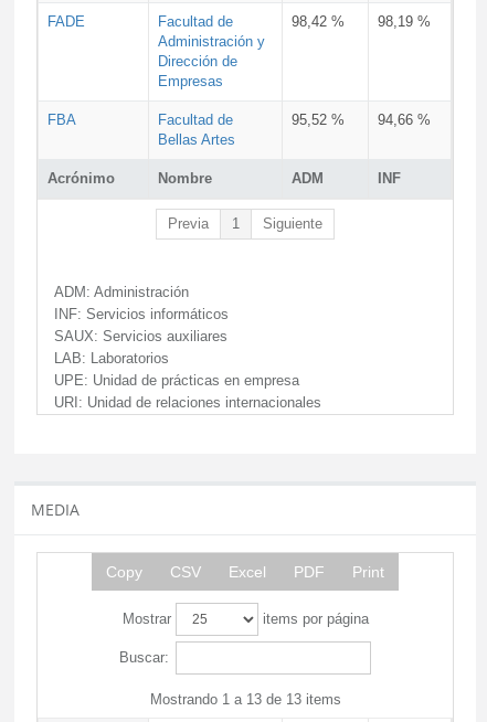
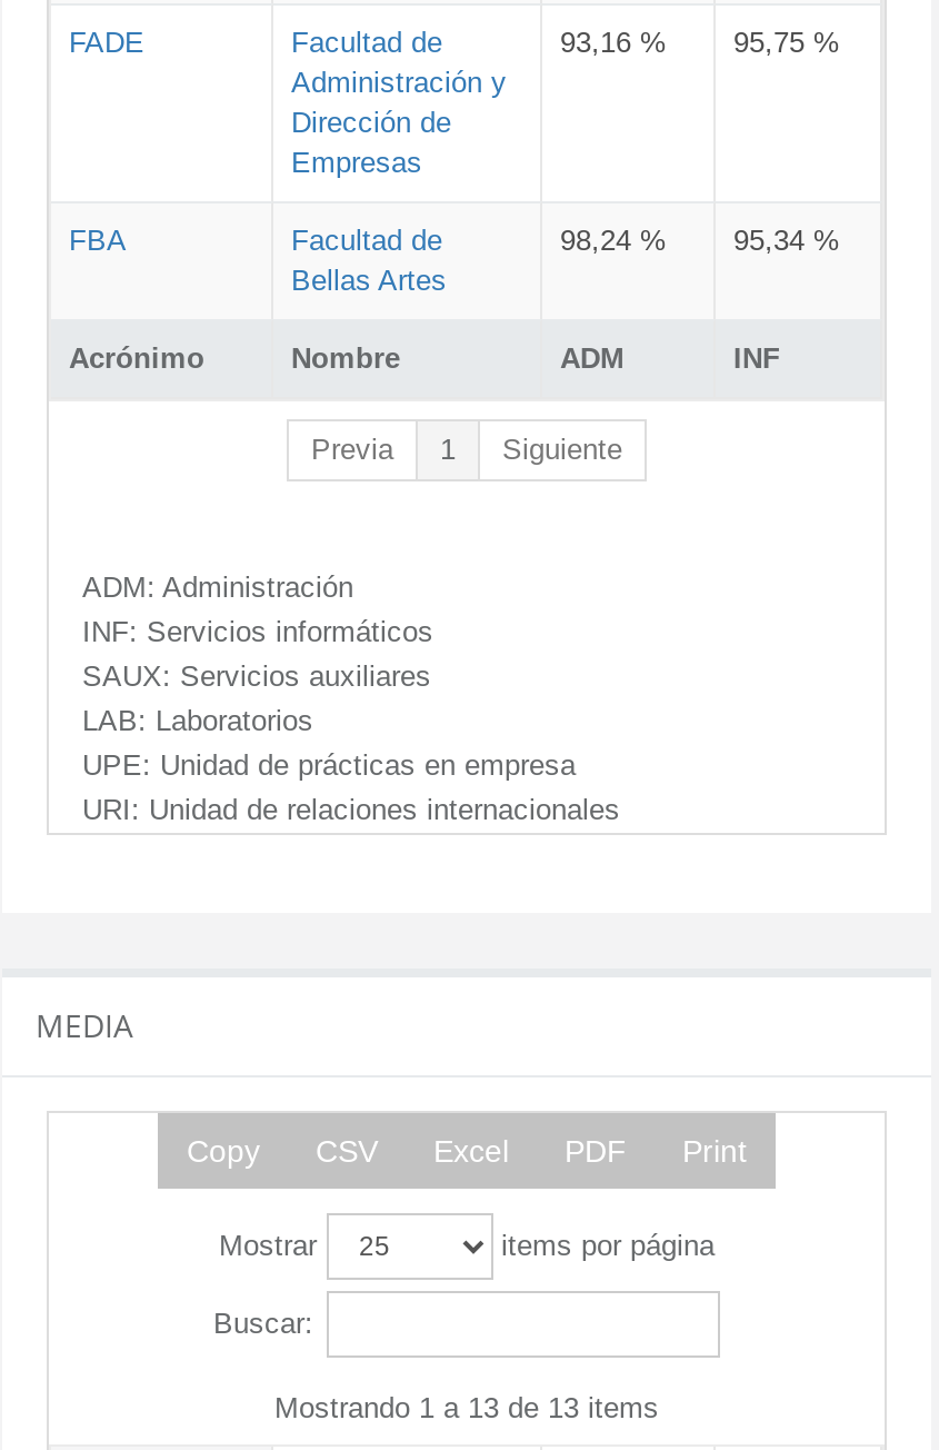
- 98,42 %
+ 93,16 %

- 98,19 %
+ 95,75 %

- 95,52 %
+ 98,24 %

- 94,66 %
+ 95,34 %
